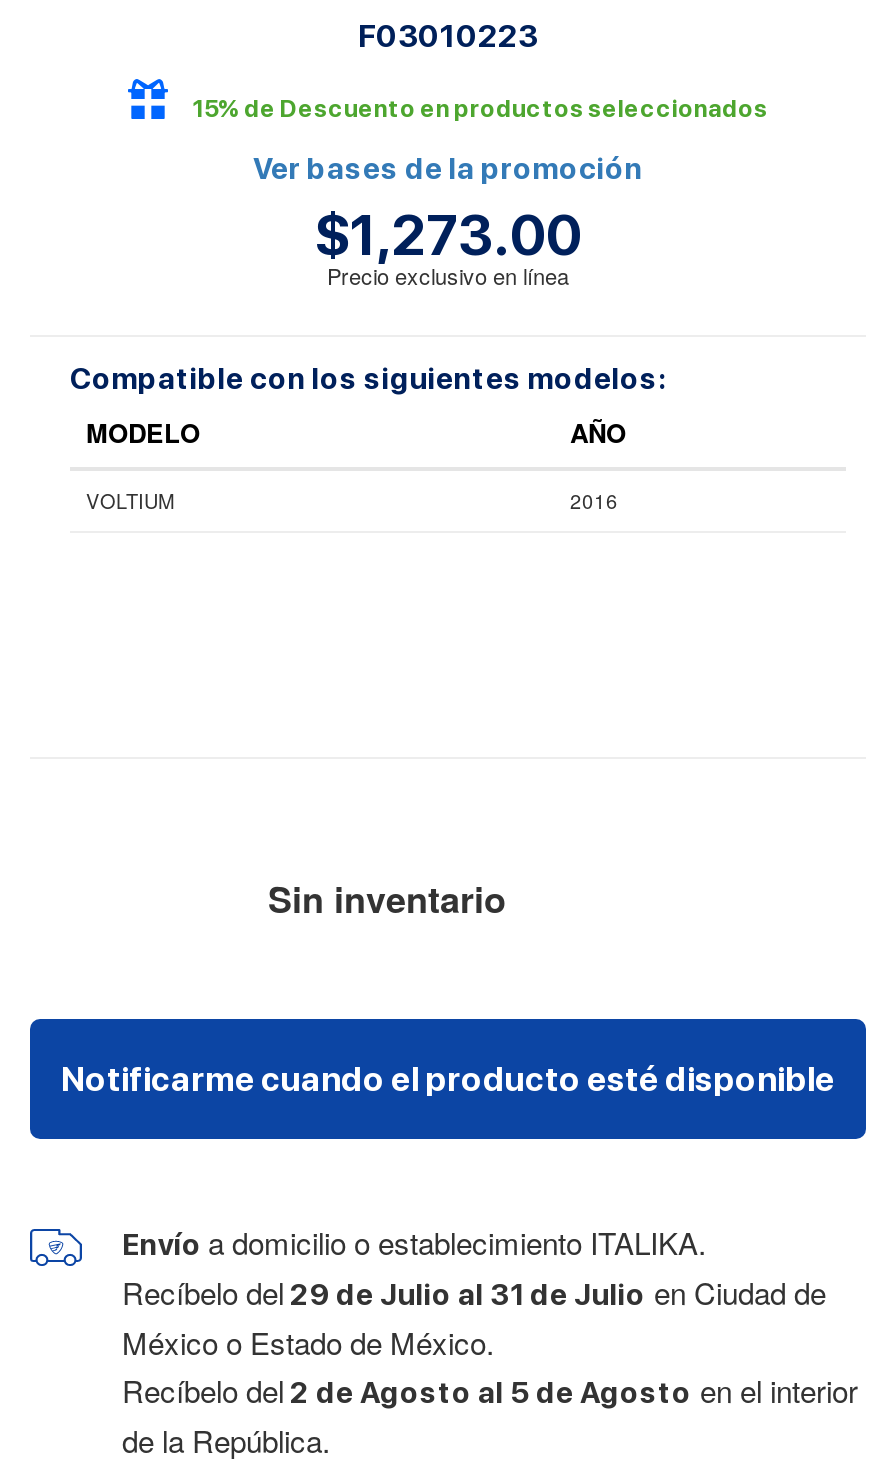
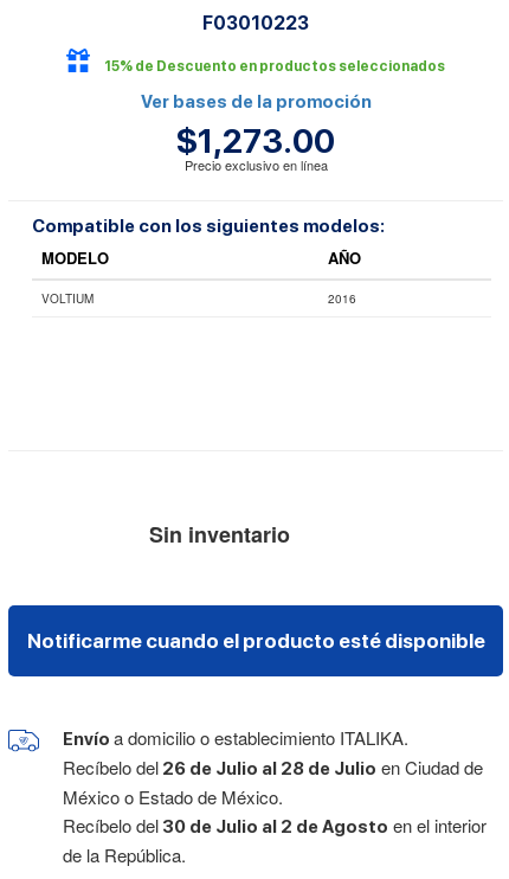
- Recíbelo del 29 de Julio al 31 de Julio en Ciudad de
+ Recíbelo del 26 de Julio al 28 de Julio en Ciudad de

- Recíbelo del 2 de Agosto al 5 de Agosto en el interior
+ Recíbelo del 30 de Julio al 2 de Agosto en el interior
